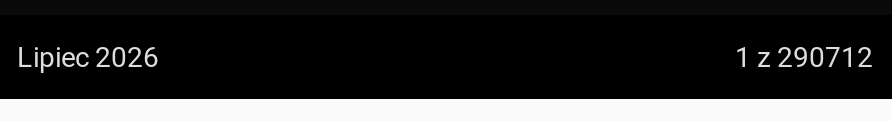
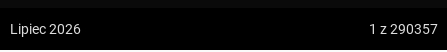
- 1 z 290712
+ 1 z 290357
